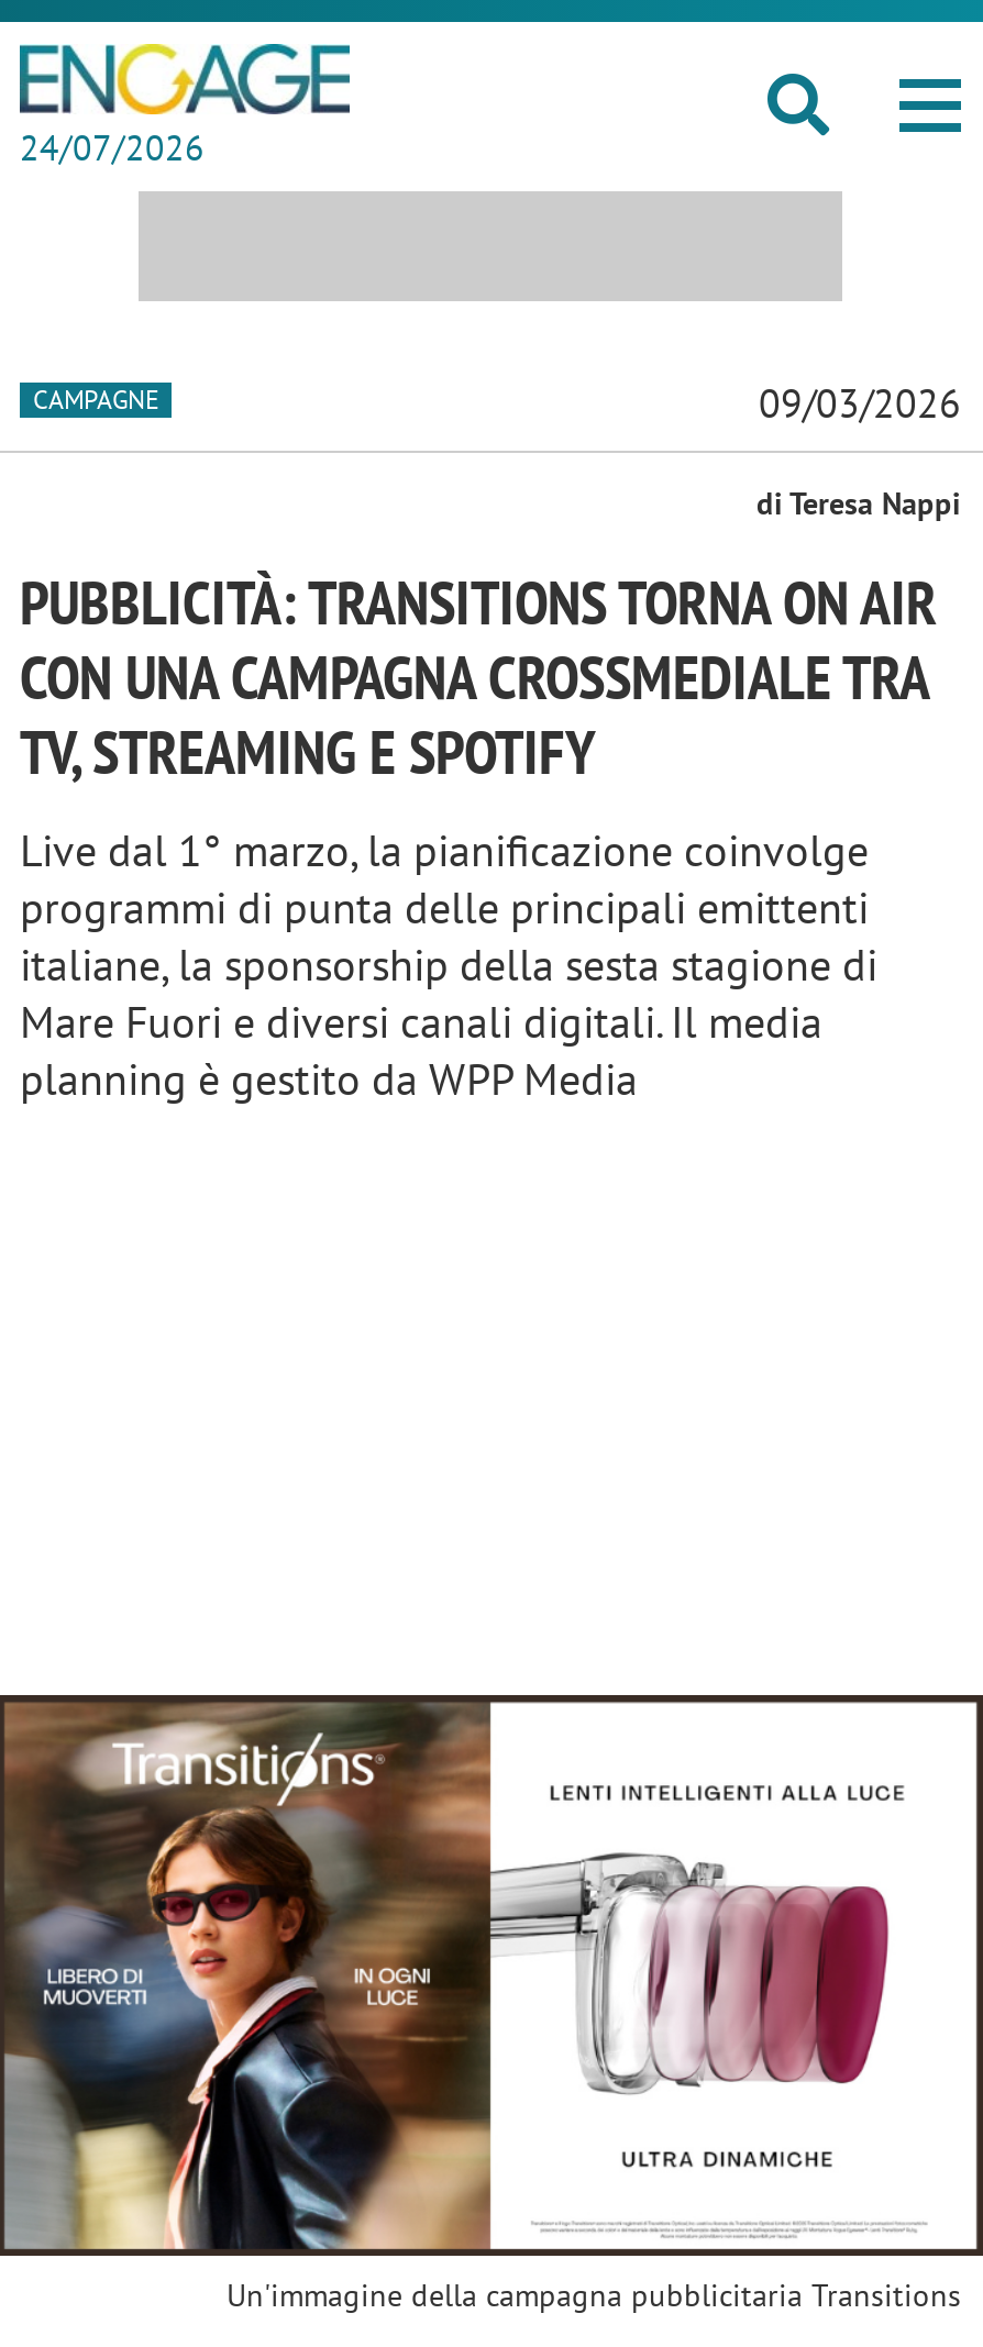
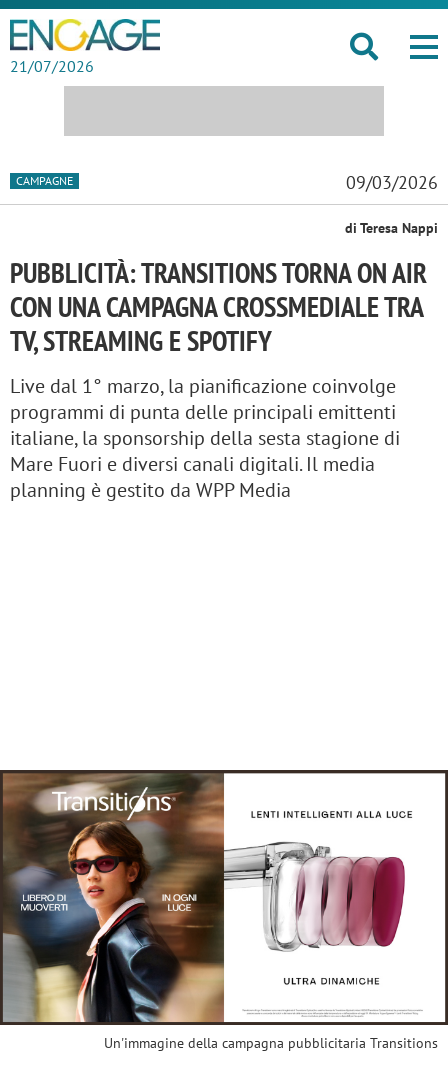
- 24/07/2026
+ 21/07/2026
